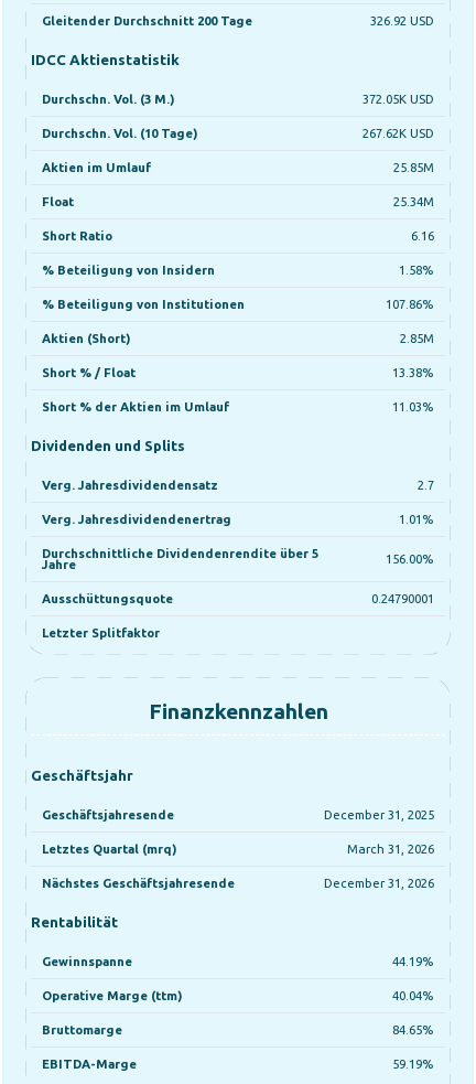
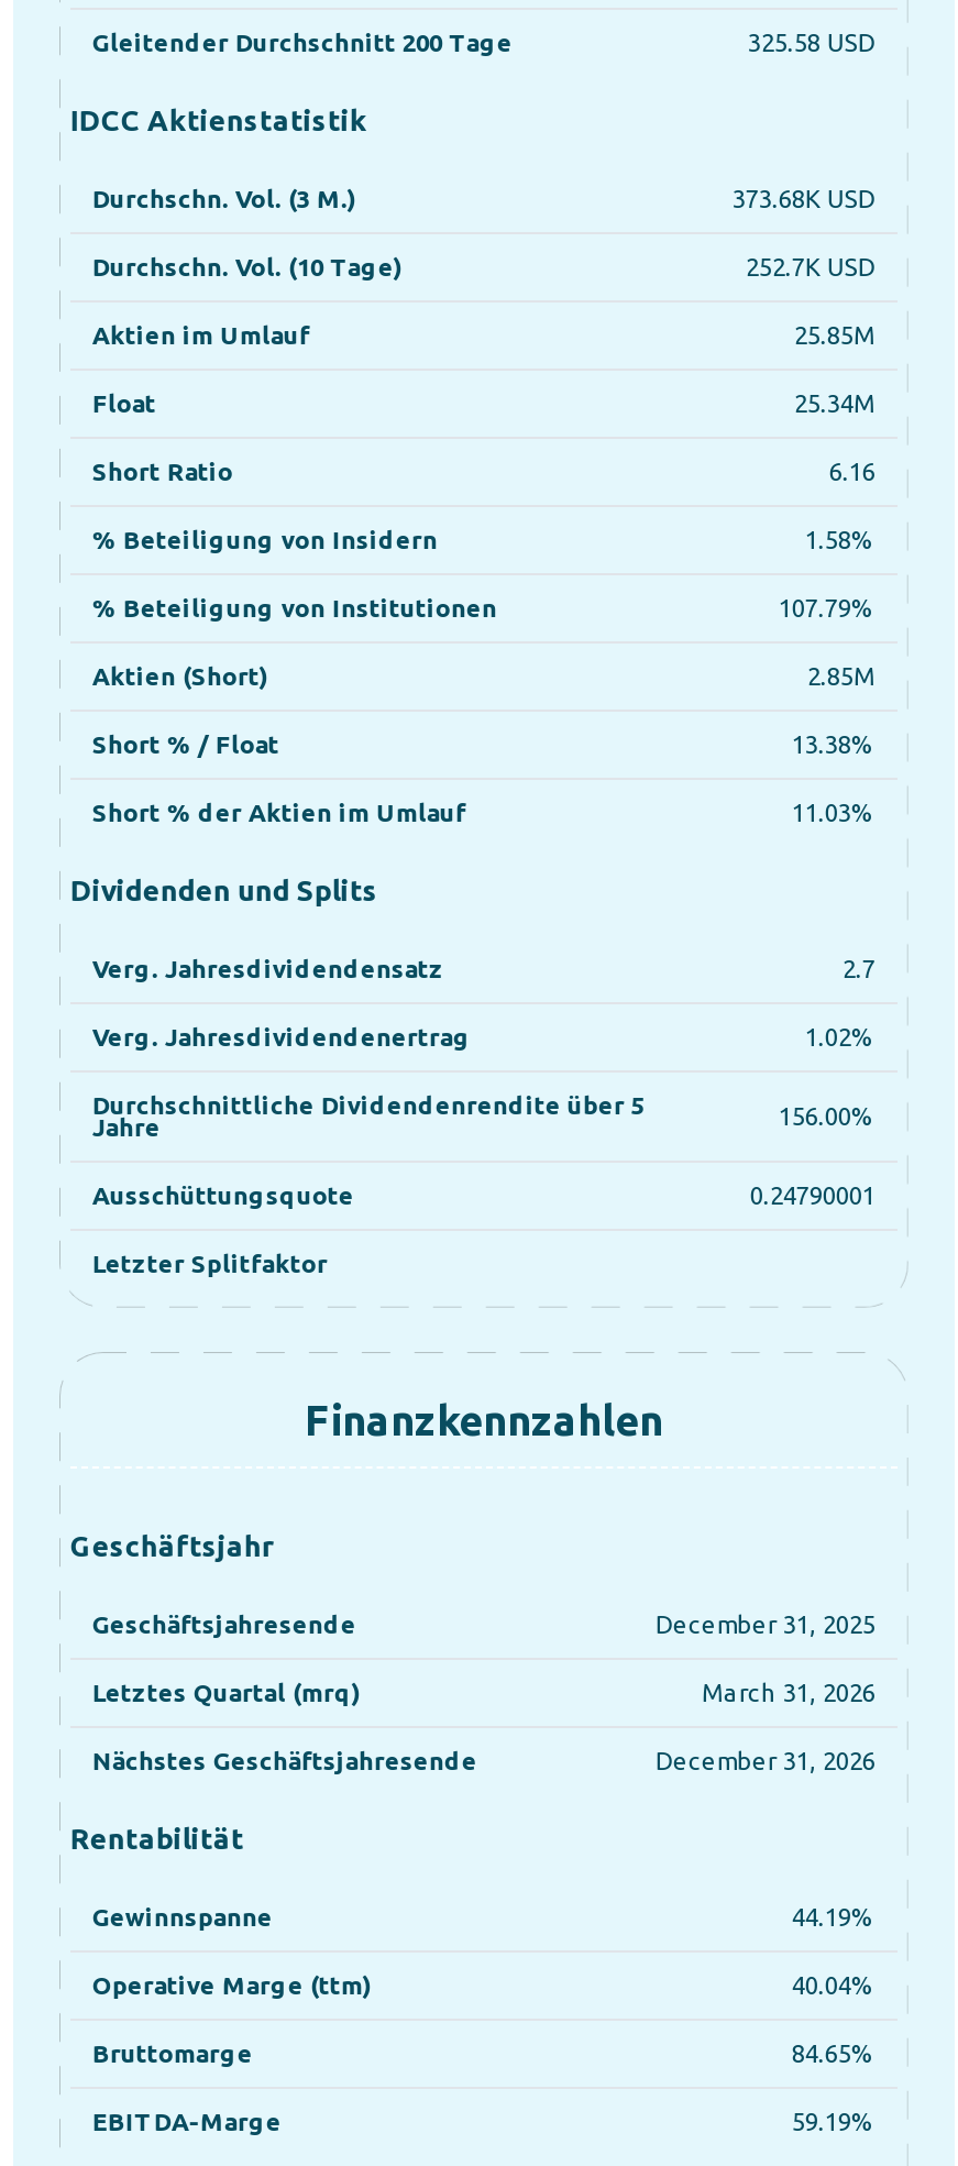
- 326.92 USD
+ 325.58 USD

- 372.05K USD
+ 373.68K USD

- 267.62K USD
+ 252.7K USD

- 107.86%
+ 107.79%

- 1.01%
+ 1.02%
